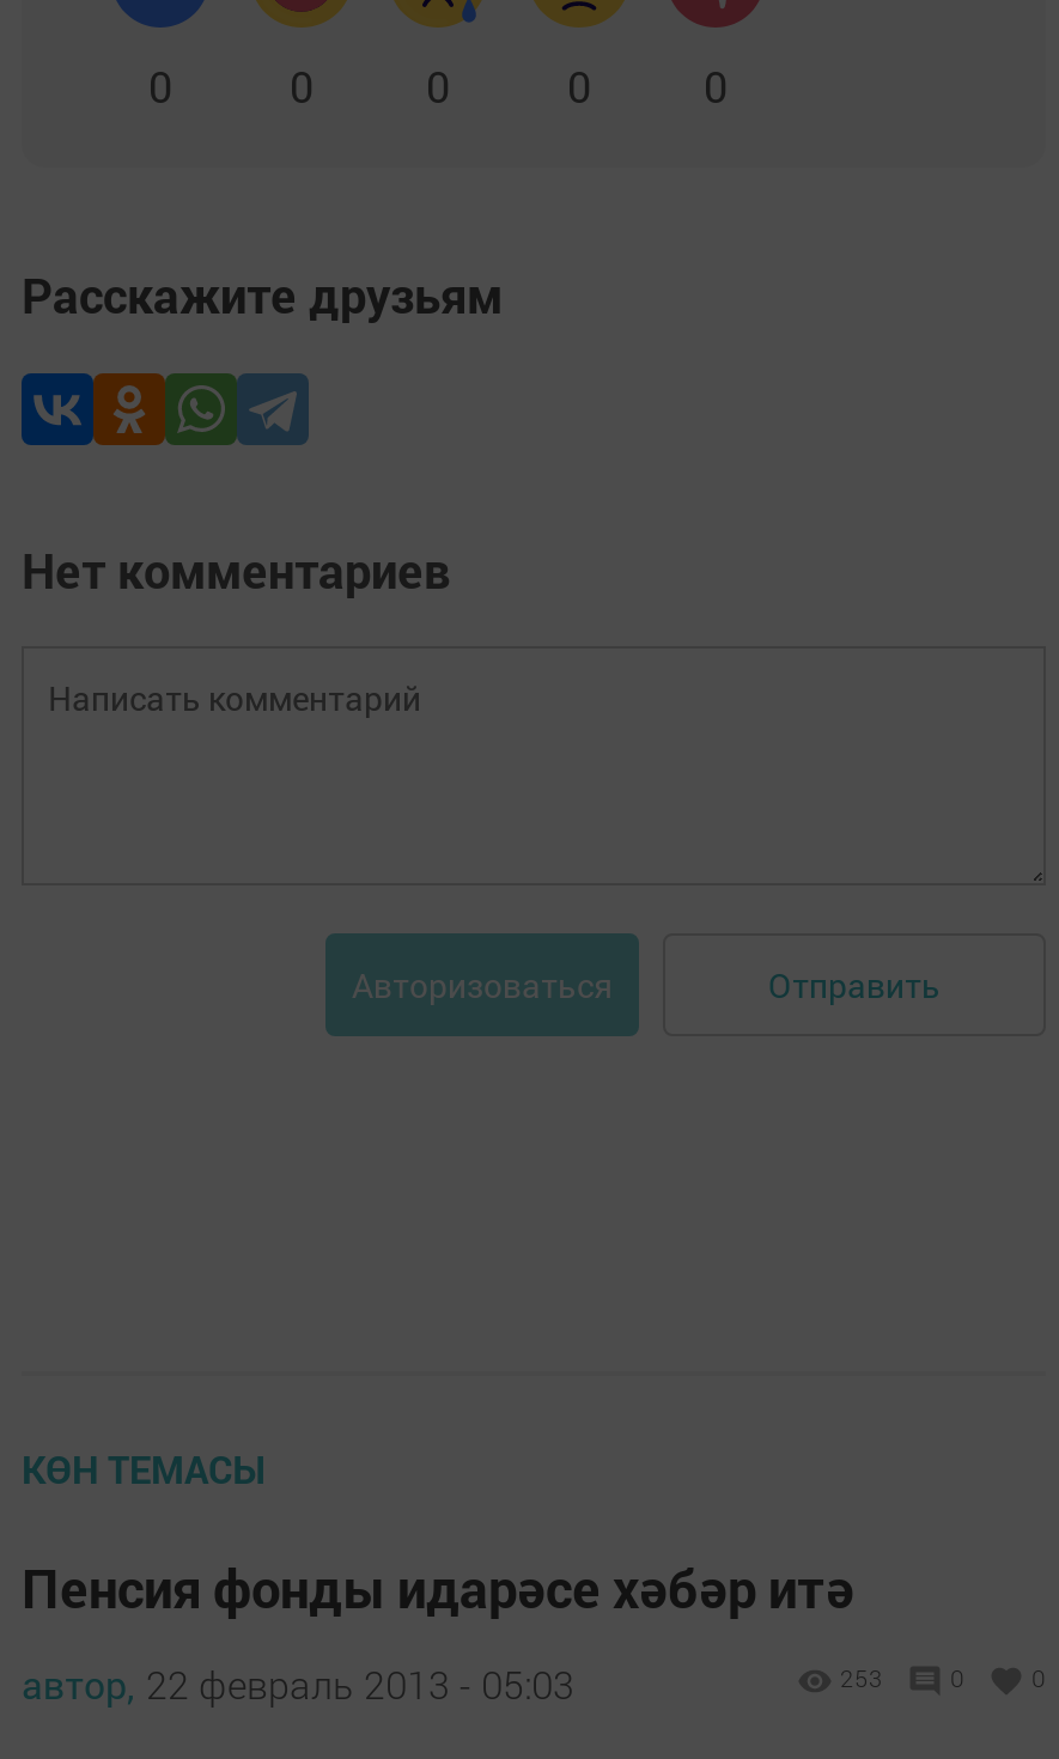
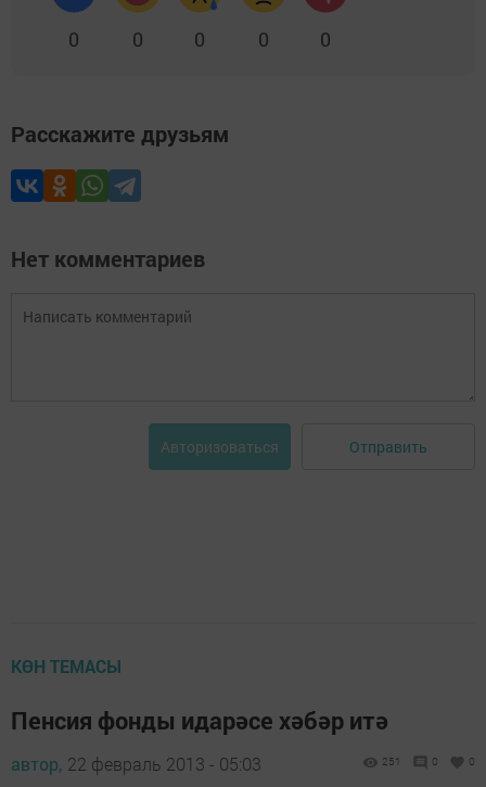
- 253
+ 251
